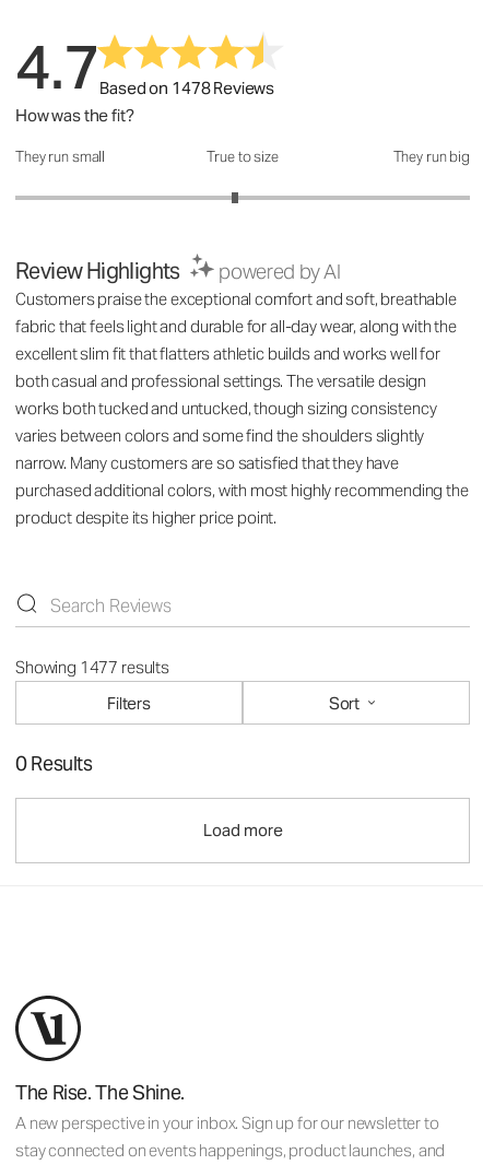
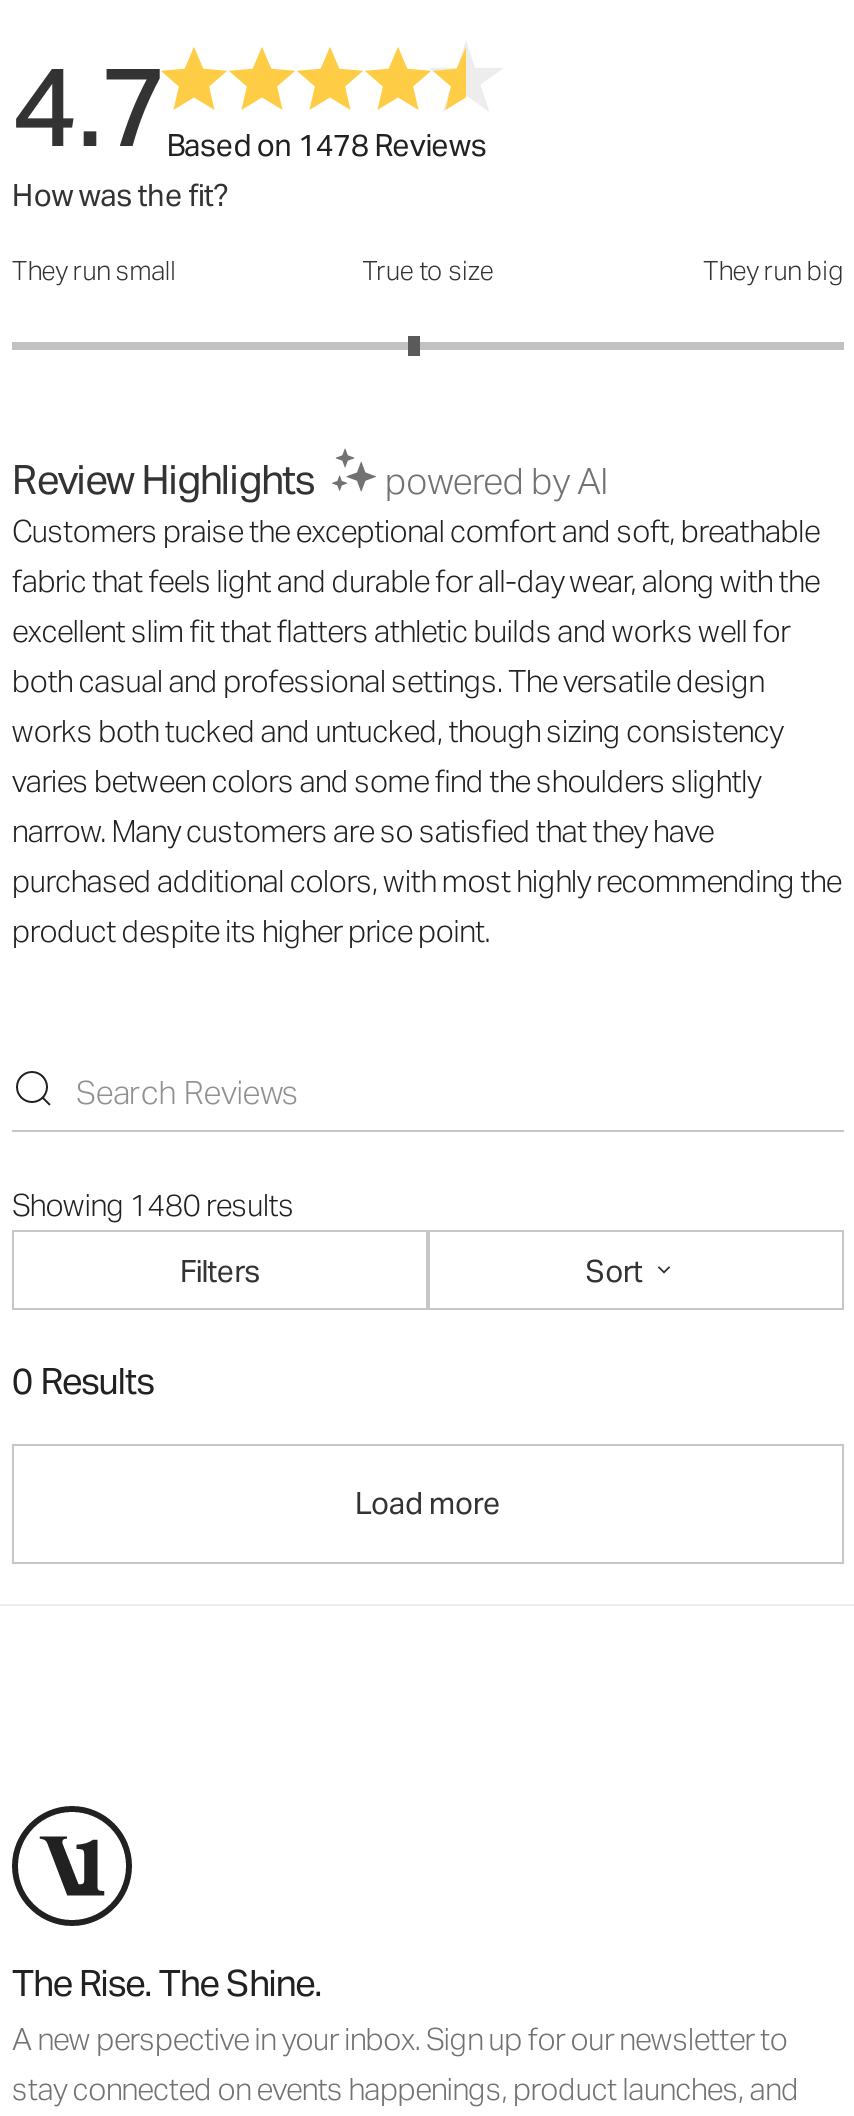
- Showing 1477 results
+ Showing 1480 results
